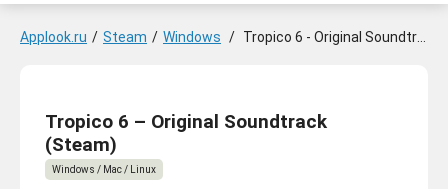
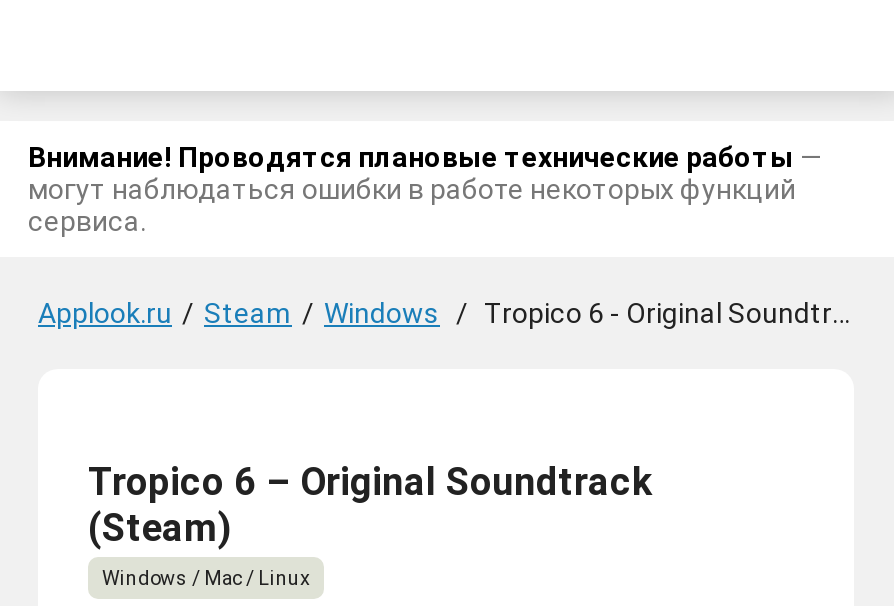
+ Внимание! Проводятся плановые технические работы —
+ могут наблюдаться ошибки в работе некоторых функций
+ сервиса.
